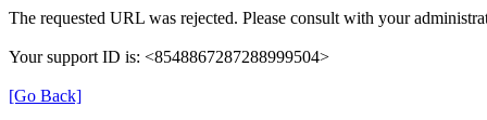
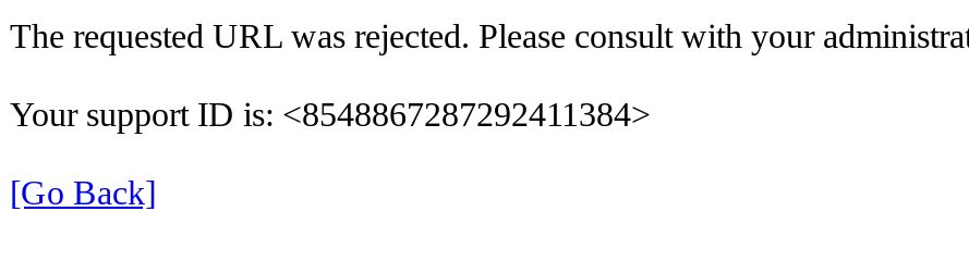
- Your support ID is: <8548867287288999504>
+ Your support ID is: <8548867287292411384>
